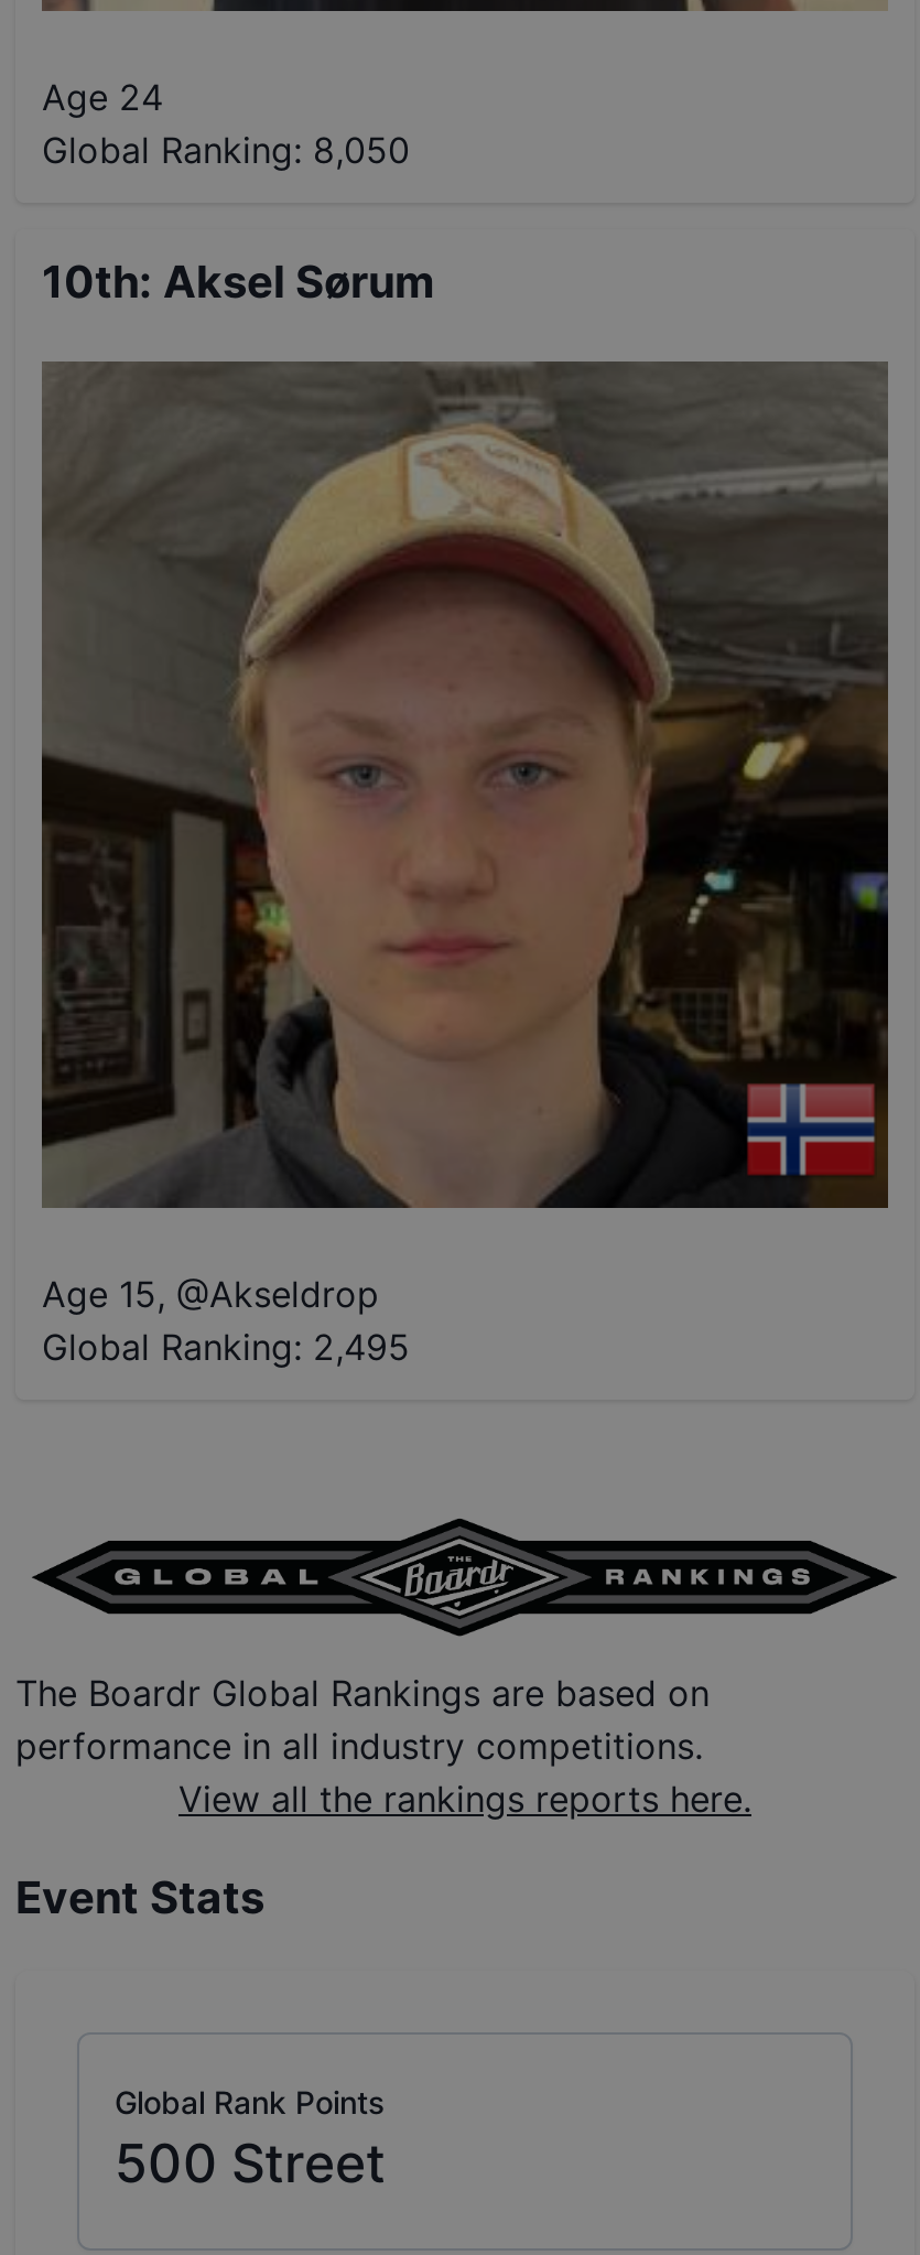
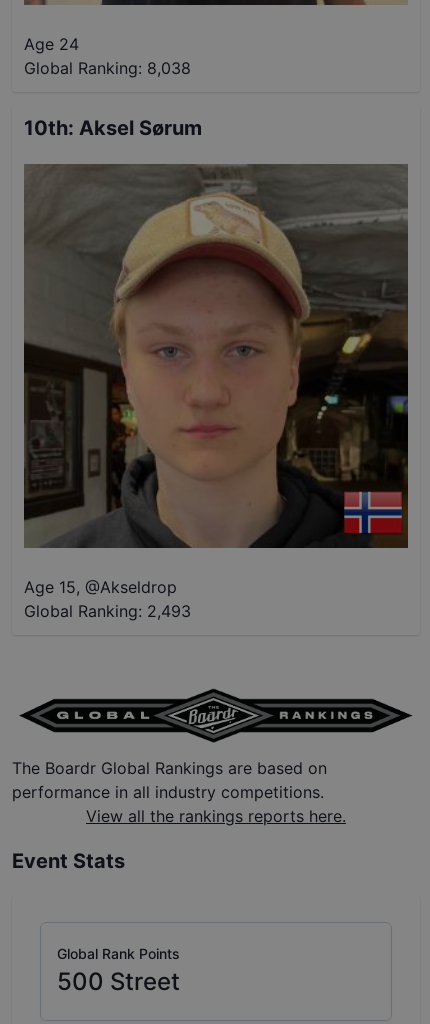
- Global Ranking: 8,050
+ Global Ranking: 8,038

- Global Ranking: 2,495
+ Global Ranking: 2,493
